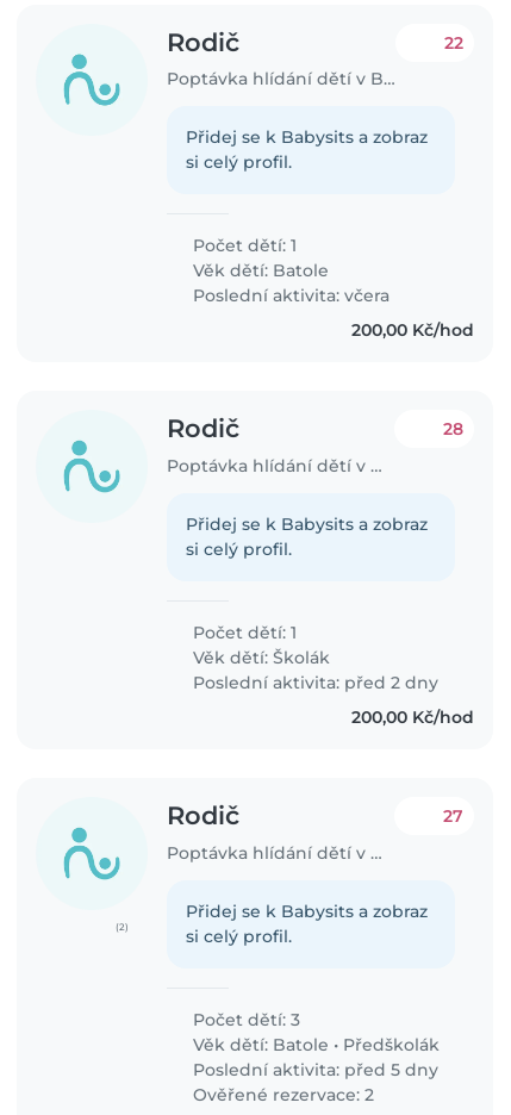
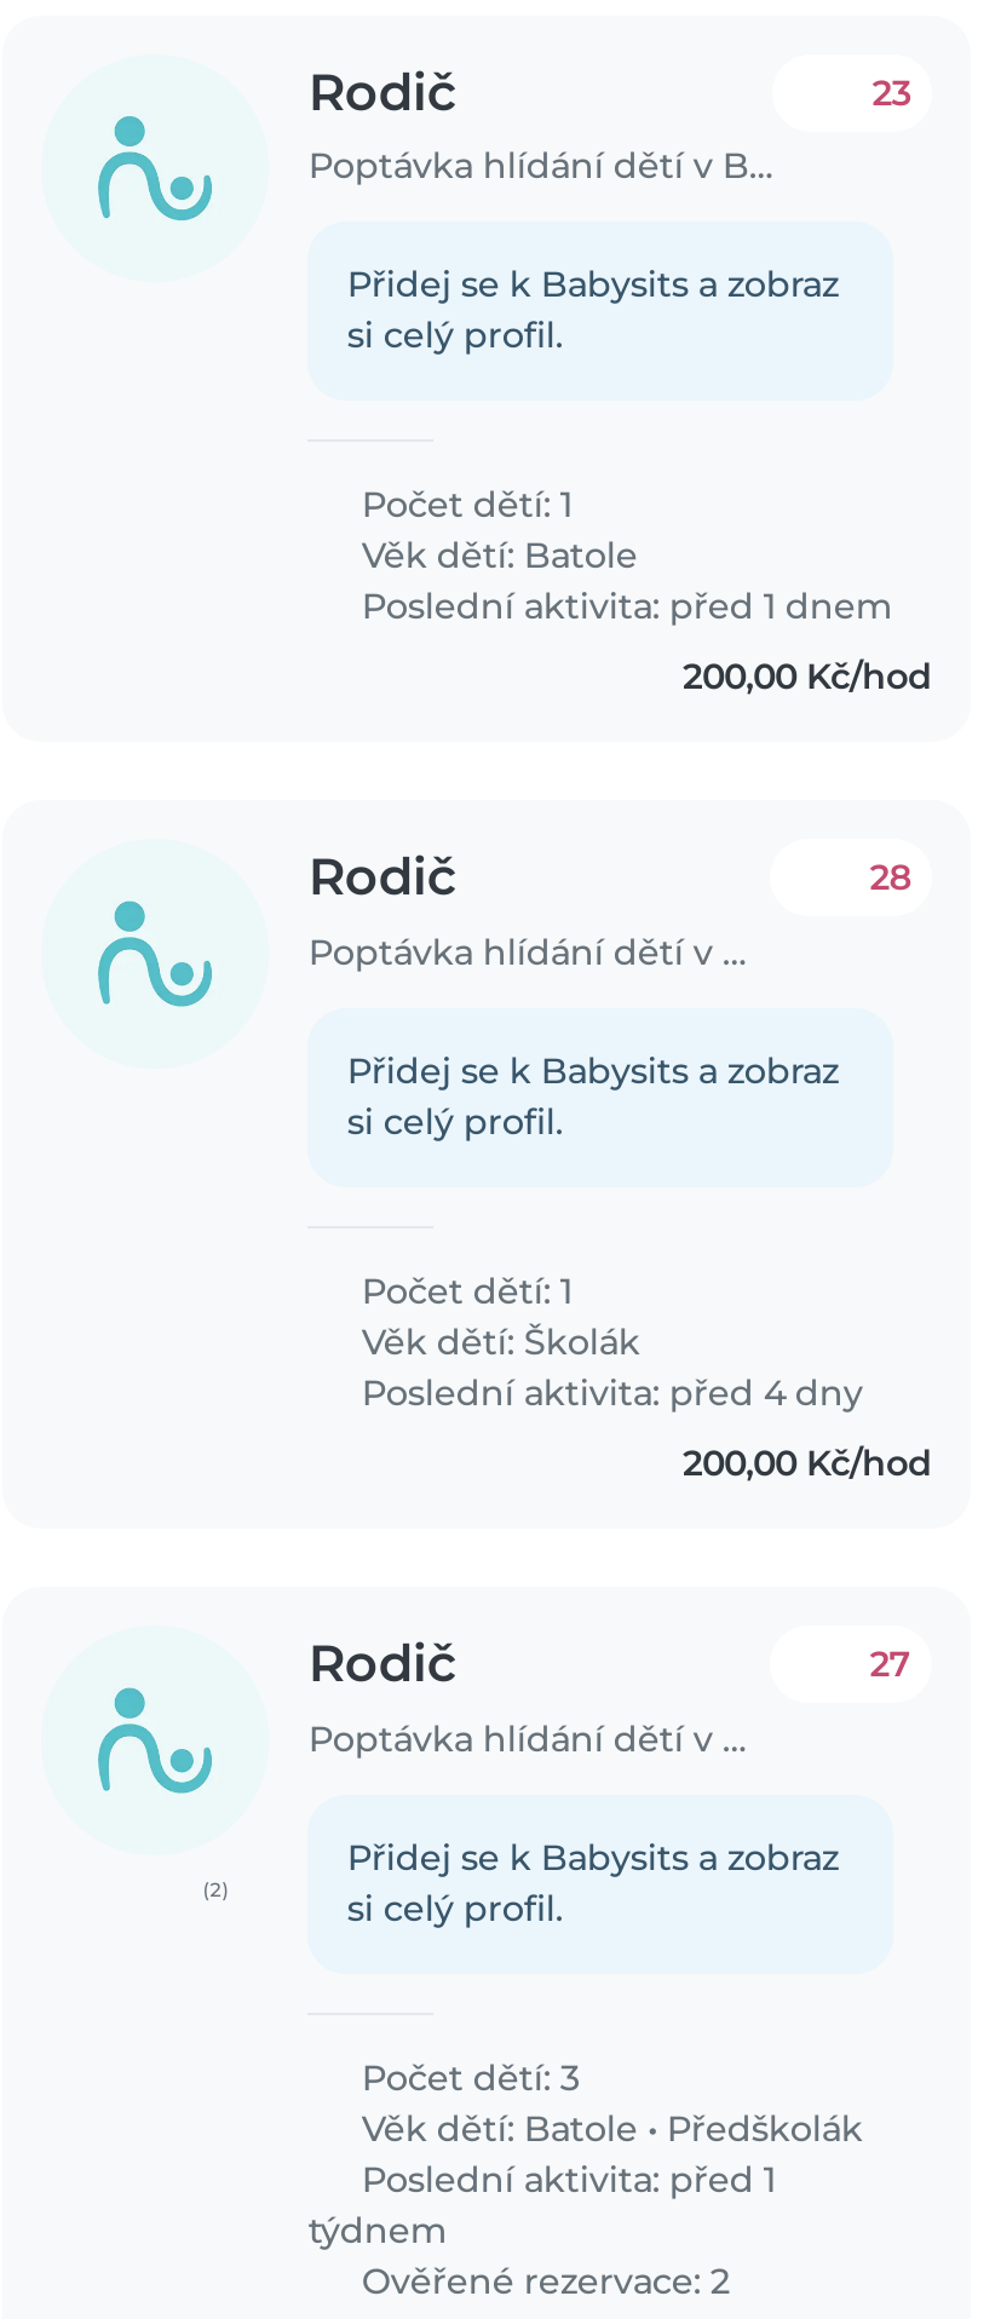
- 22
+ 23

- Poslední aktivita: včera
+ Poslední aktivita: před 1 dnem

- Poslední aktivita: před 2 dny
+ Poslední aktivita: před 4 dny

- Poslední aktivita: před 5 dny
+ Poslední aktivita: před 1
+ týdnem
